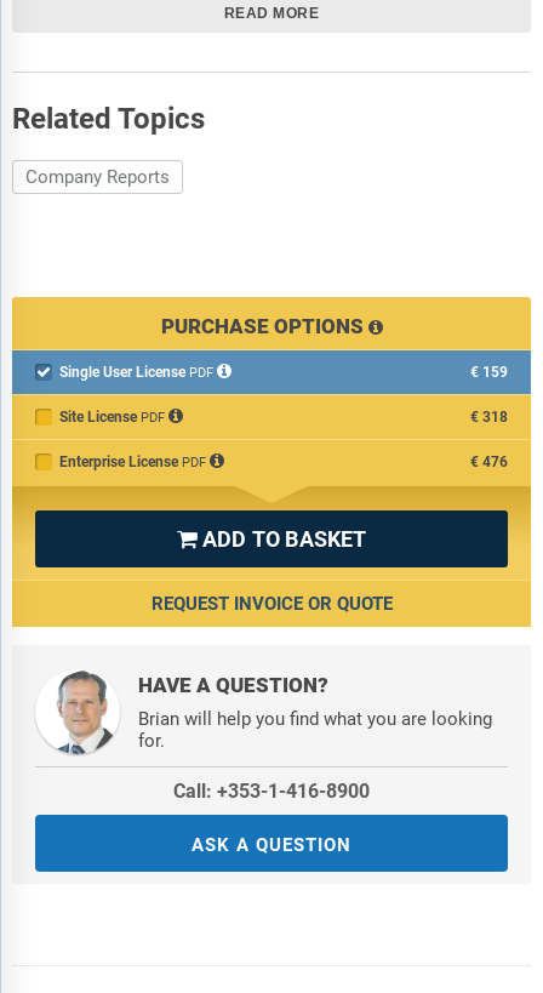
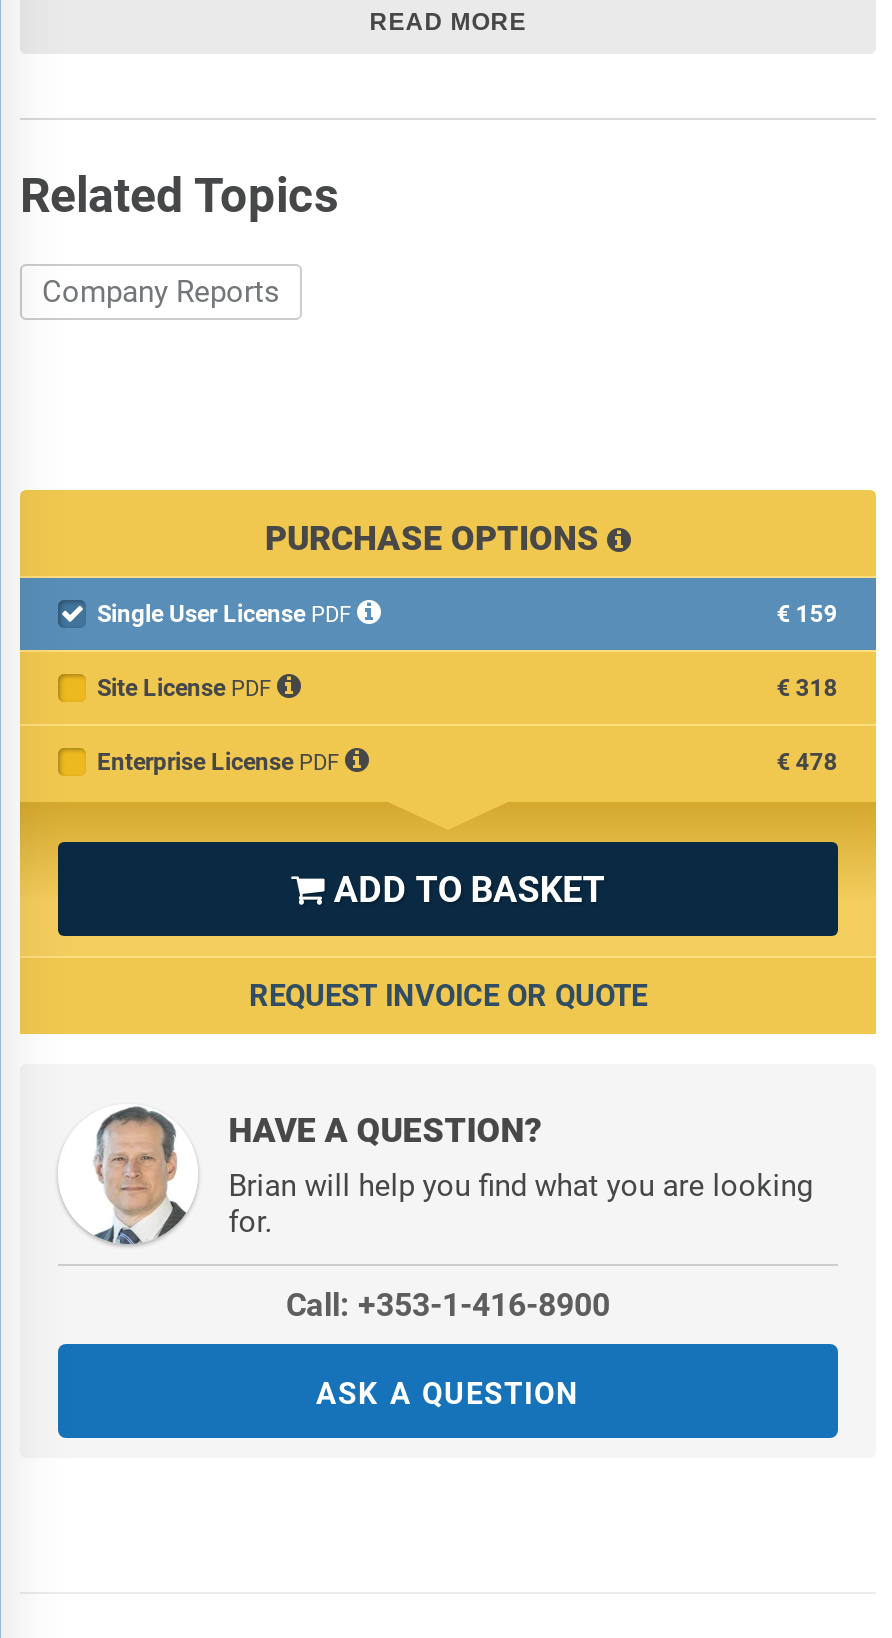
- €476
+ €478
